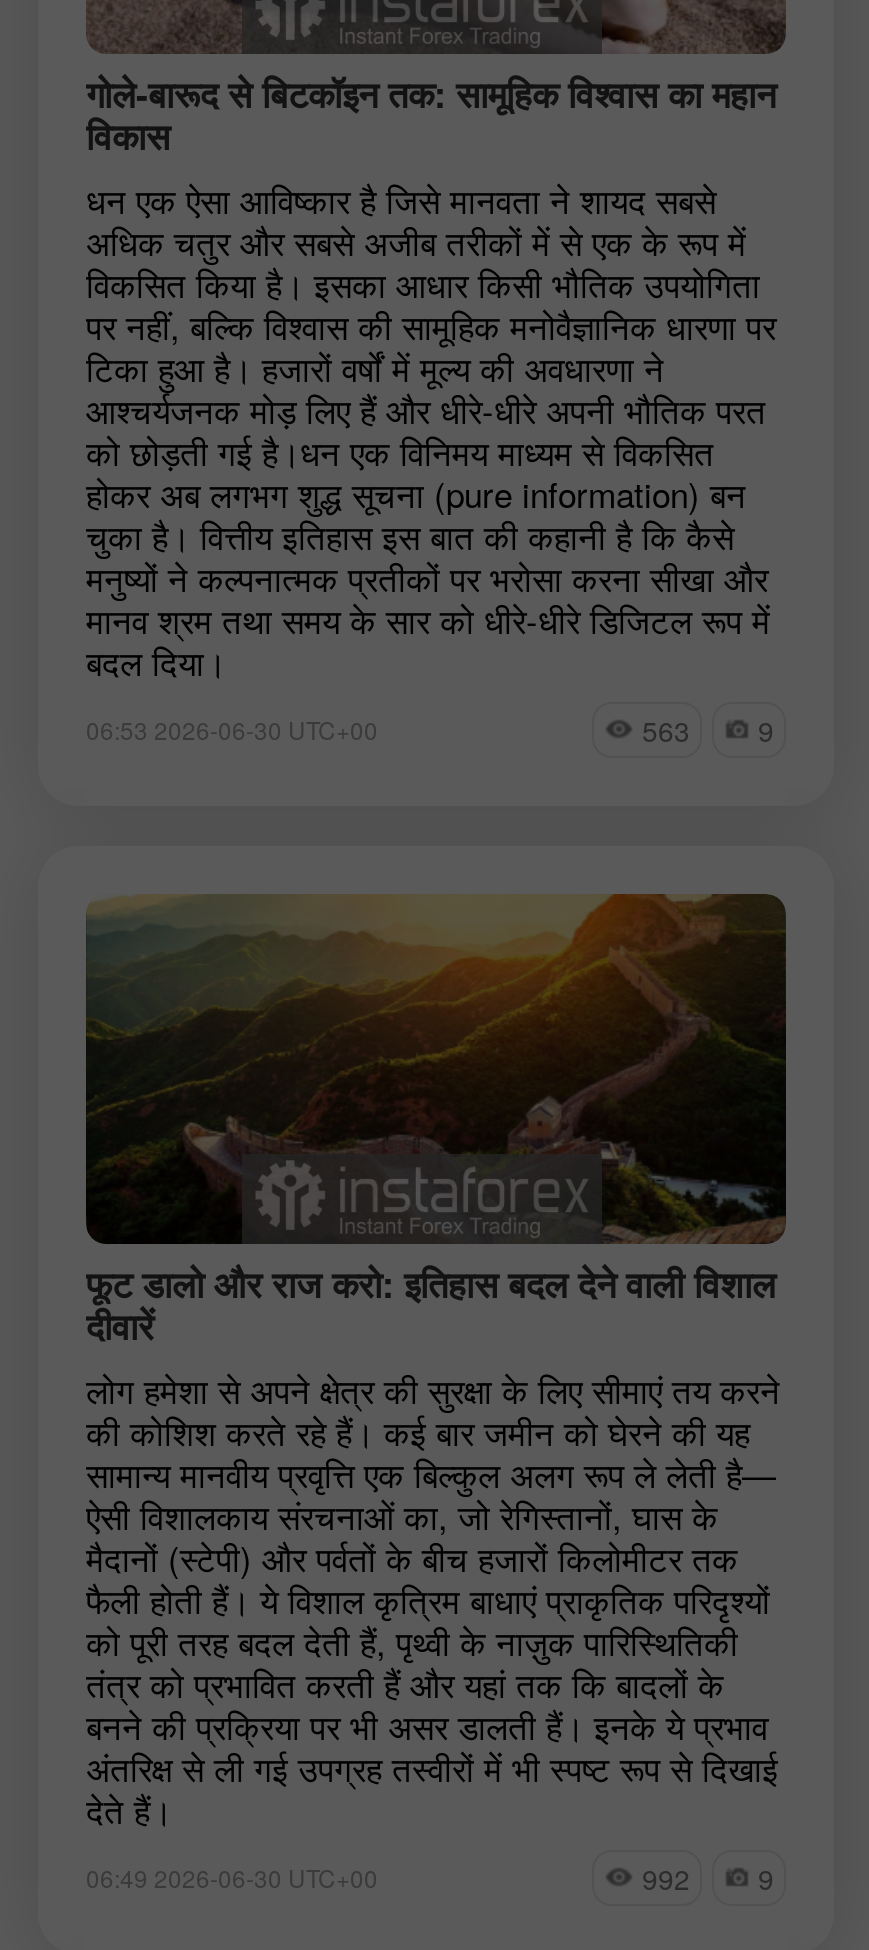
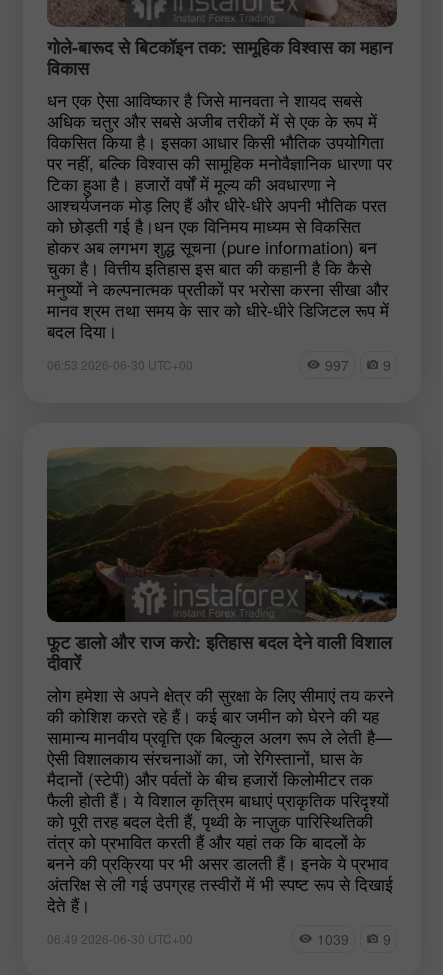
- 563 9
+ 997 9

- 992 9
+ 1039 9
